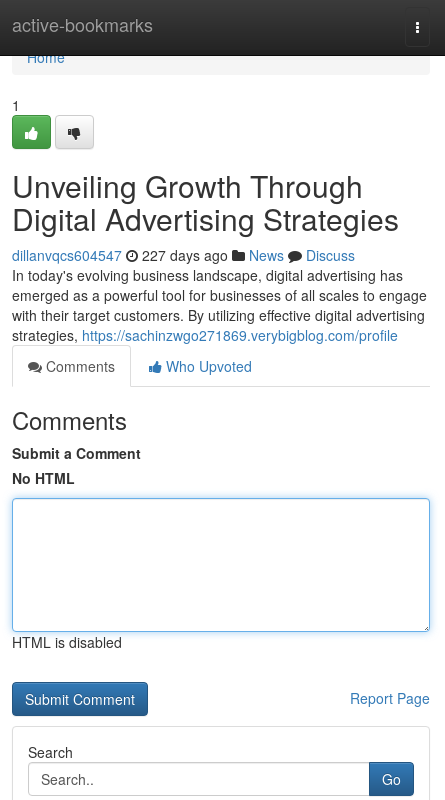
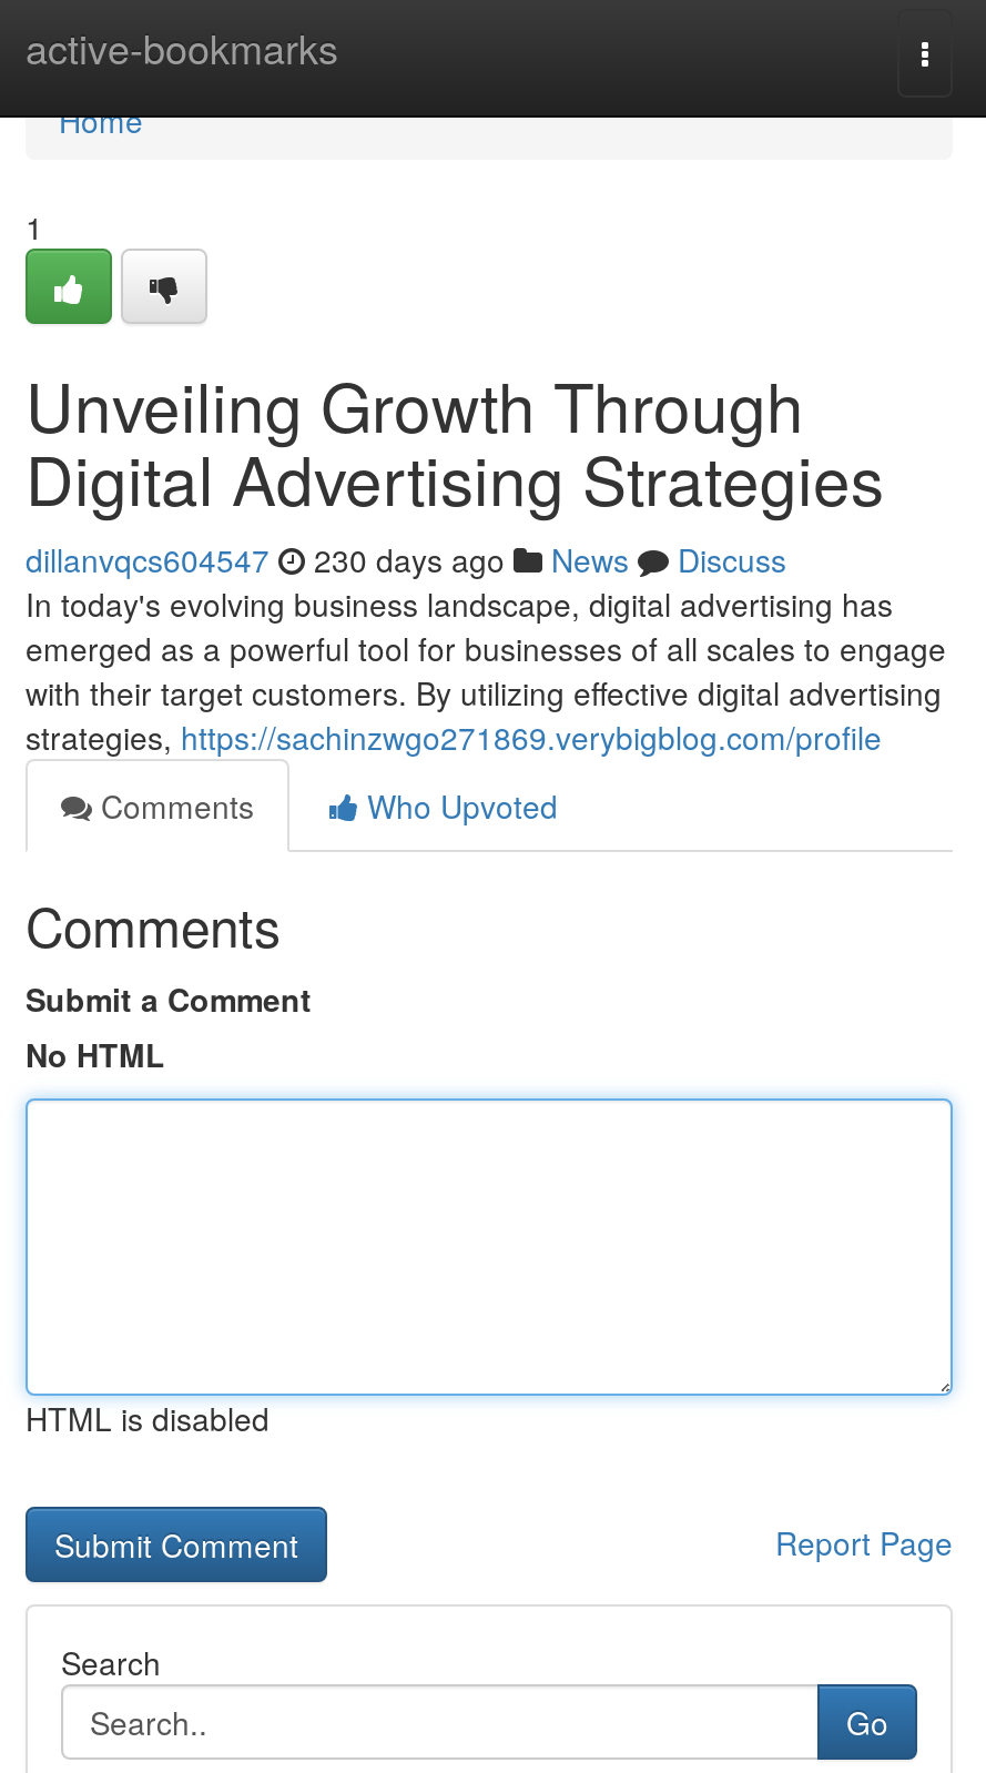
- dillanvqcs604547 227 days ago News Discuss
+ dillanvqcs604547 230 days ago News Discuss
